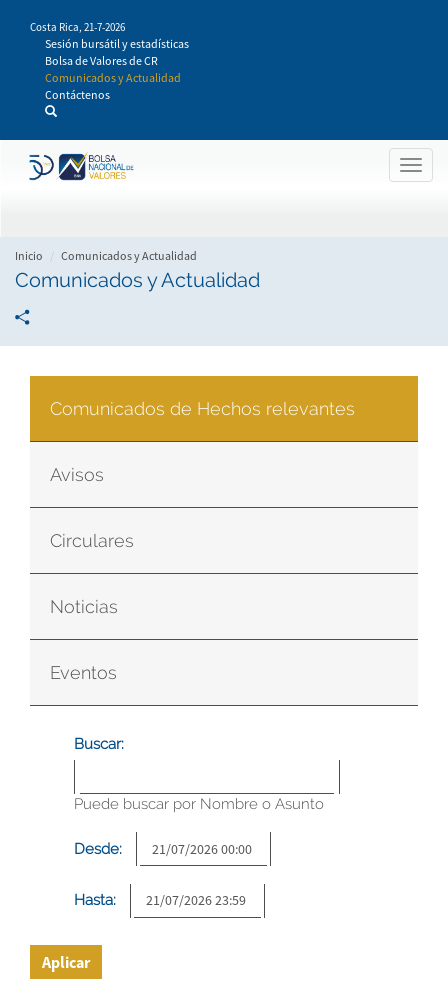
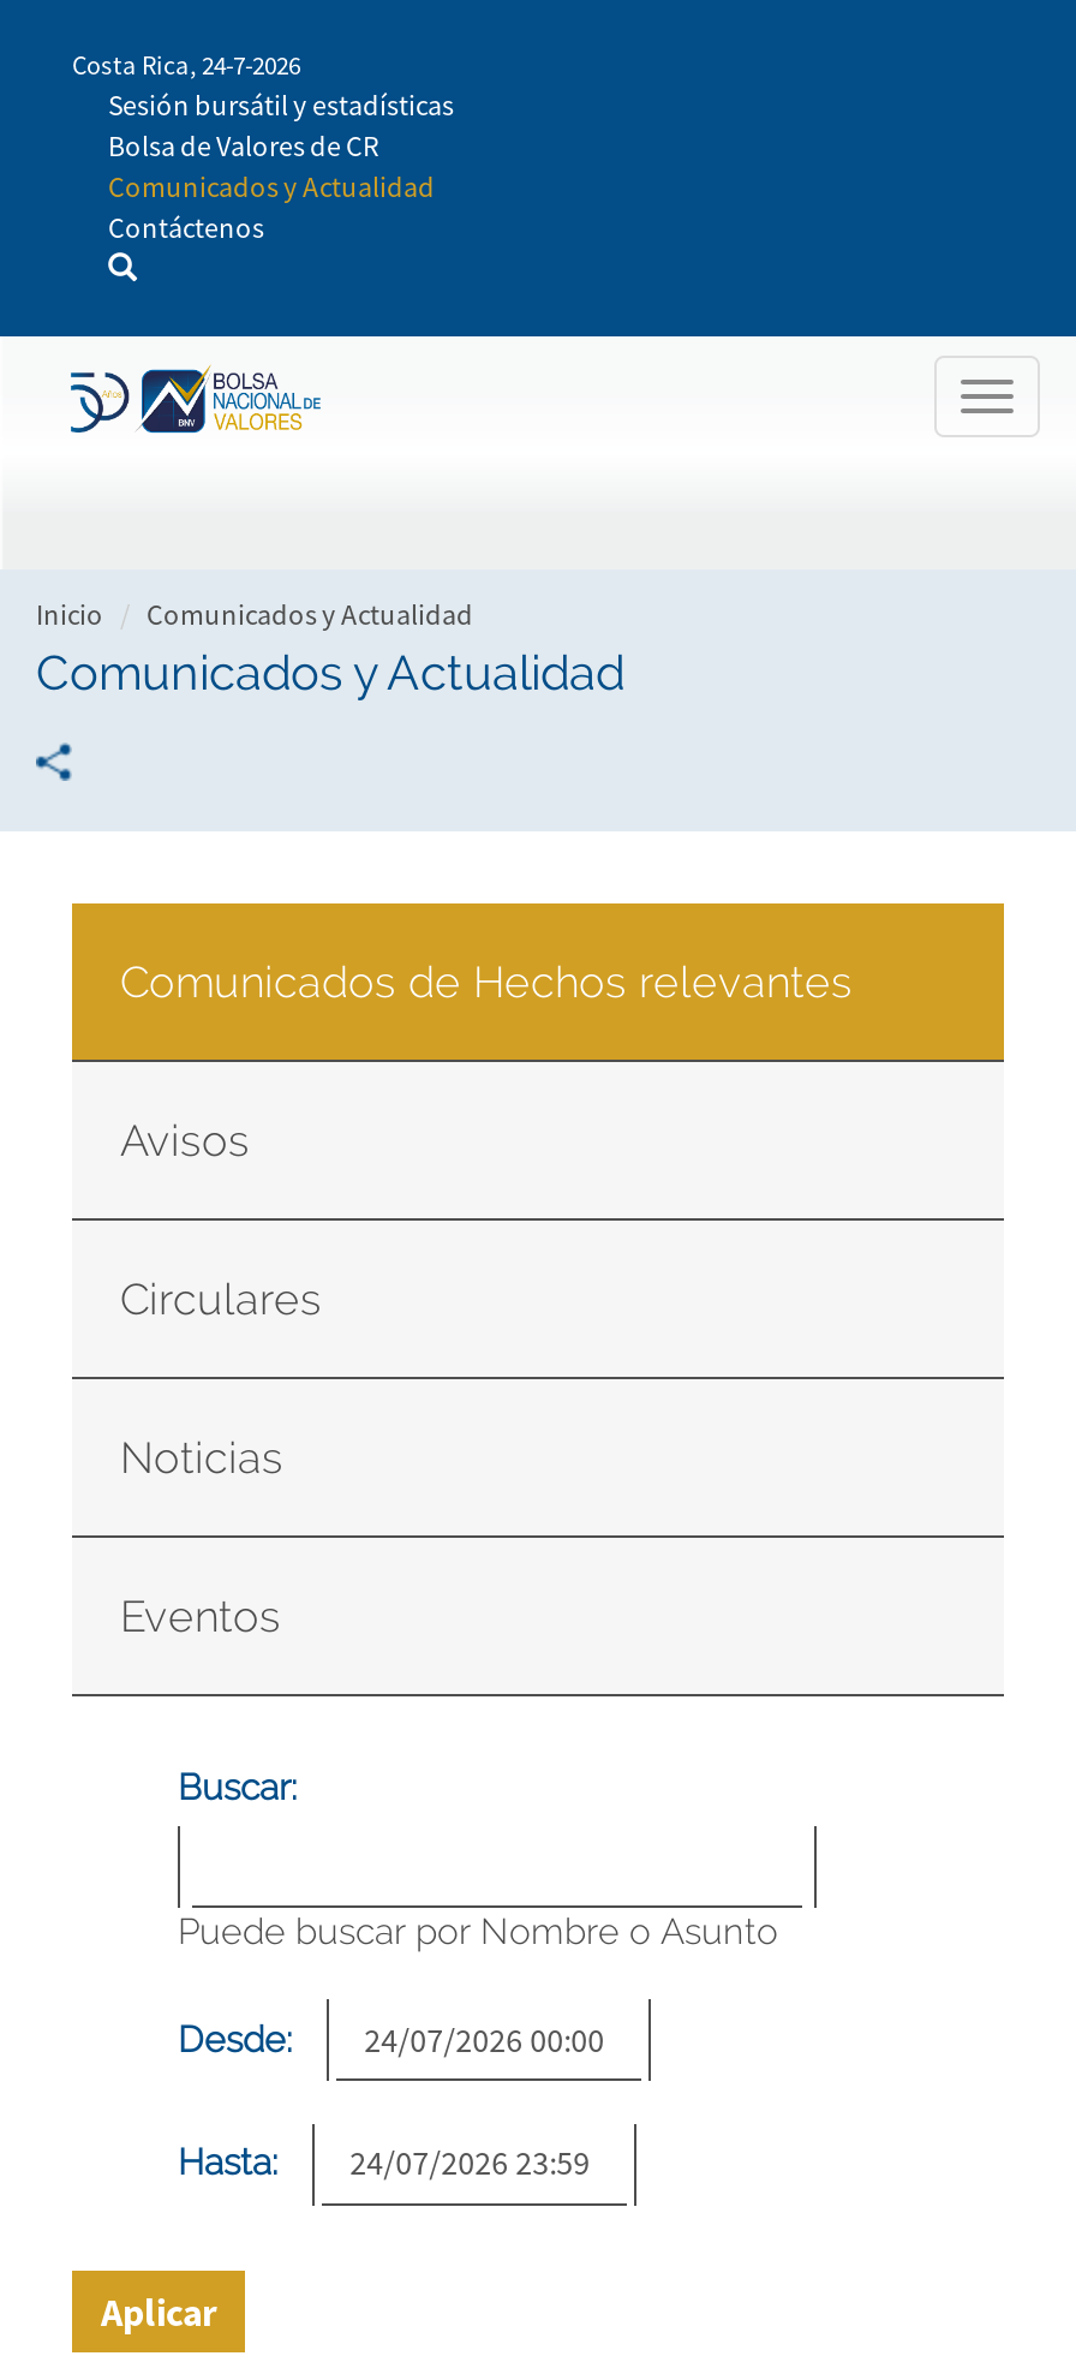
- Costa Rica, 21-7-2026
+ Costa Rica, 24-7-2026
